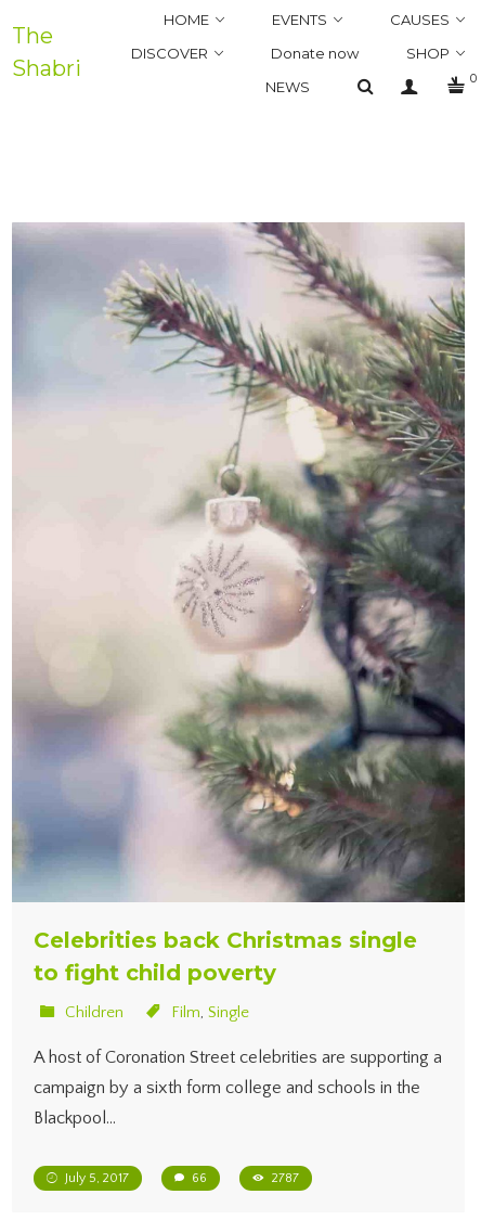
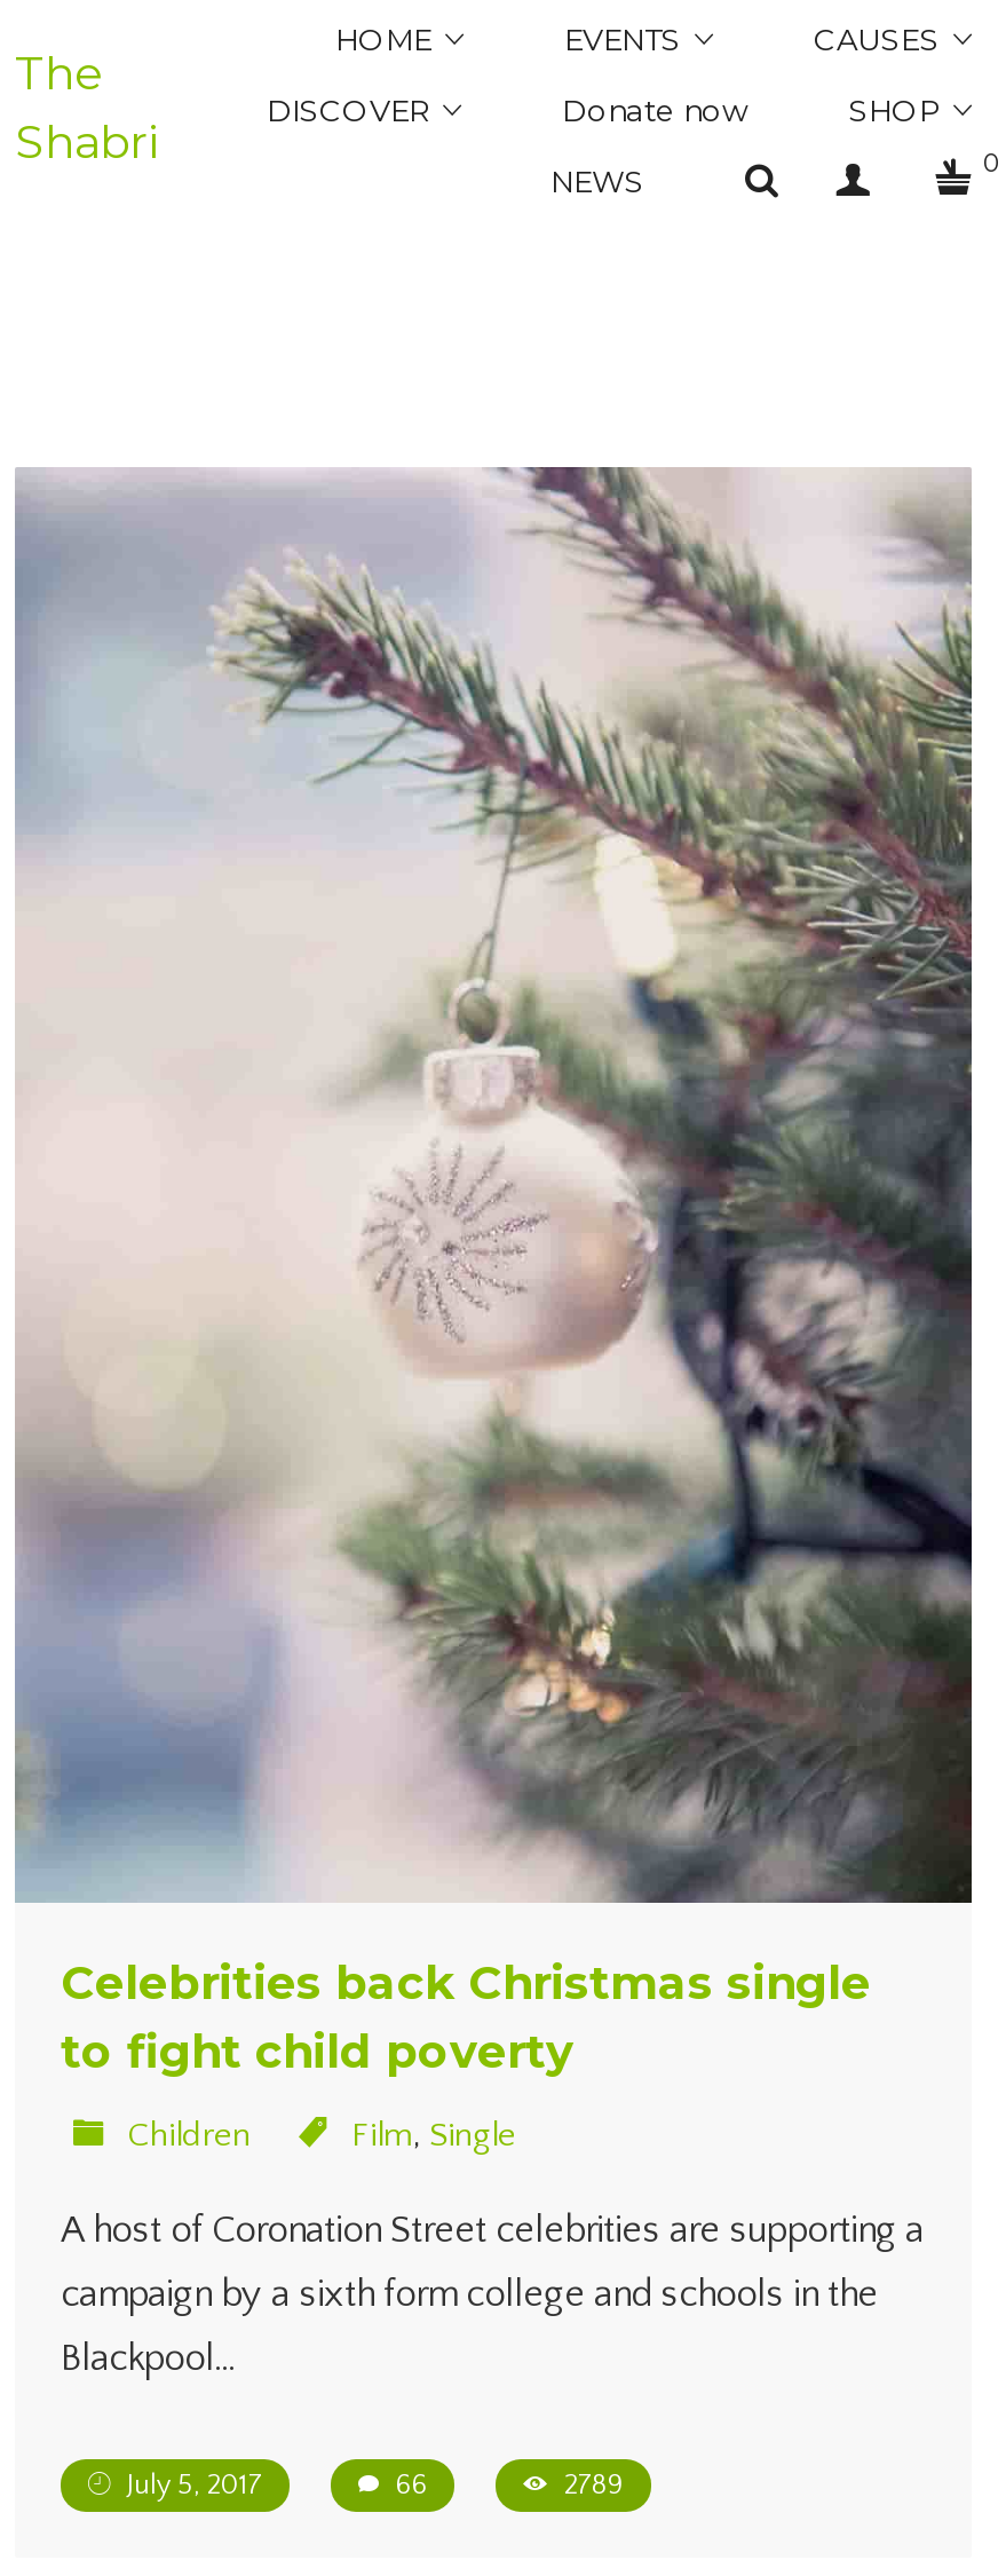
- 2787
+ 2789
